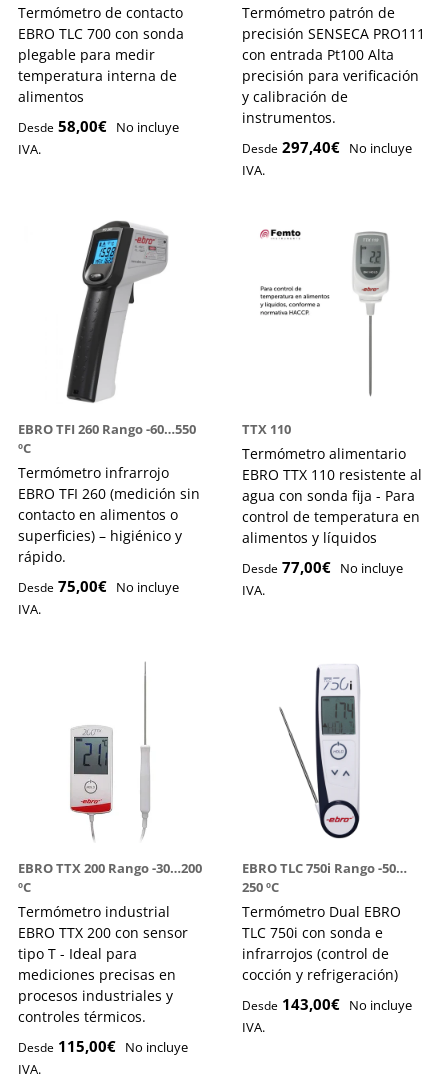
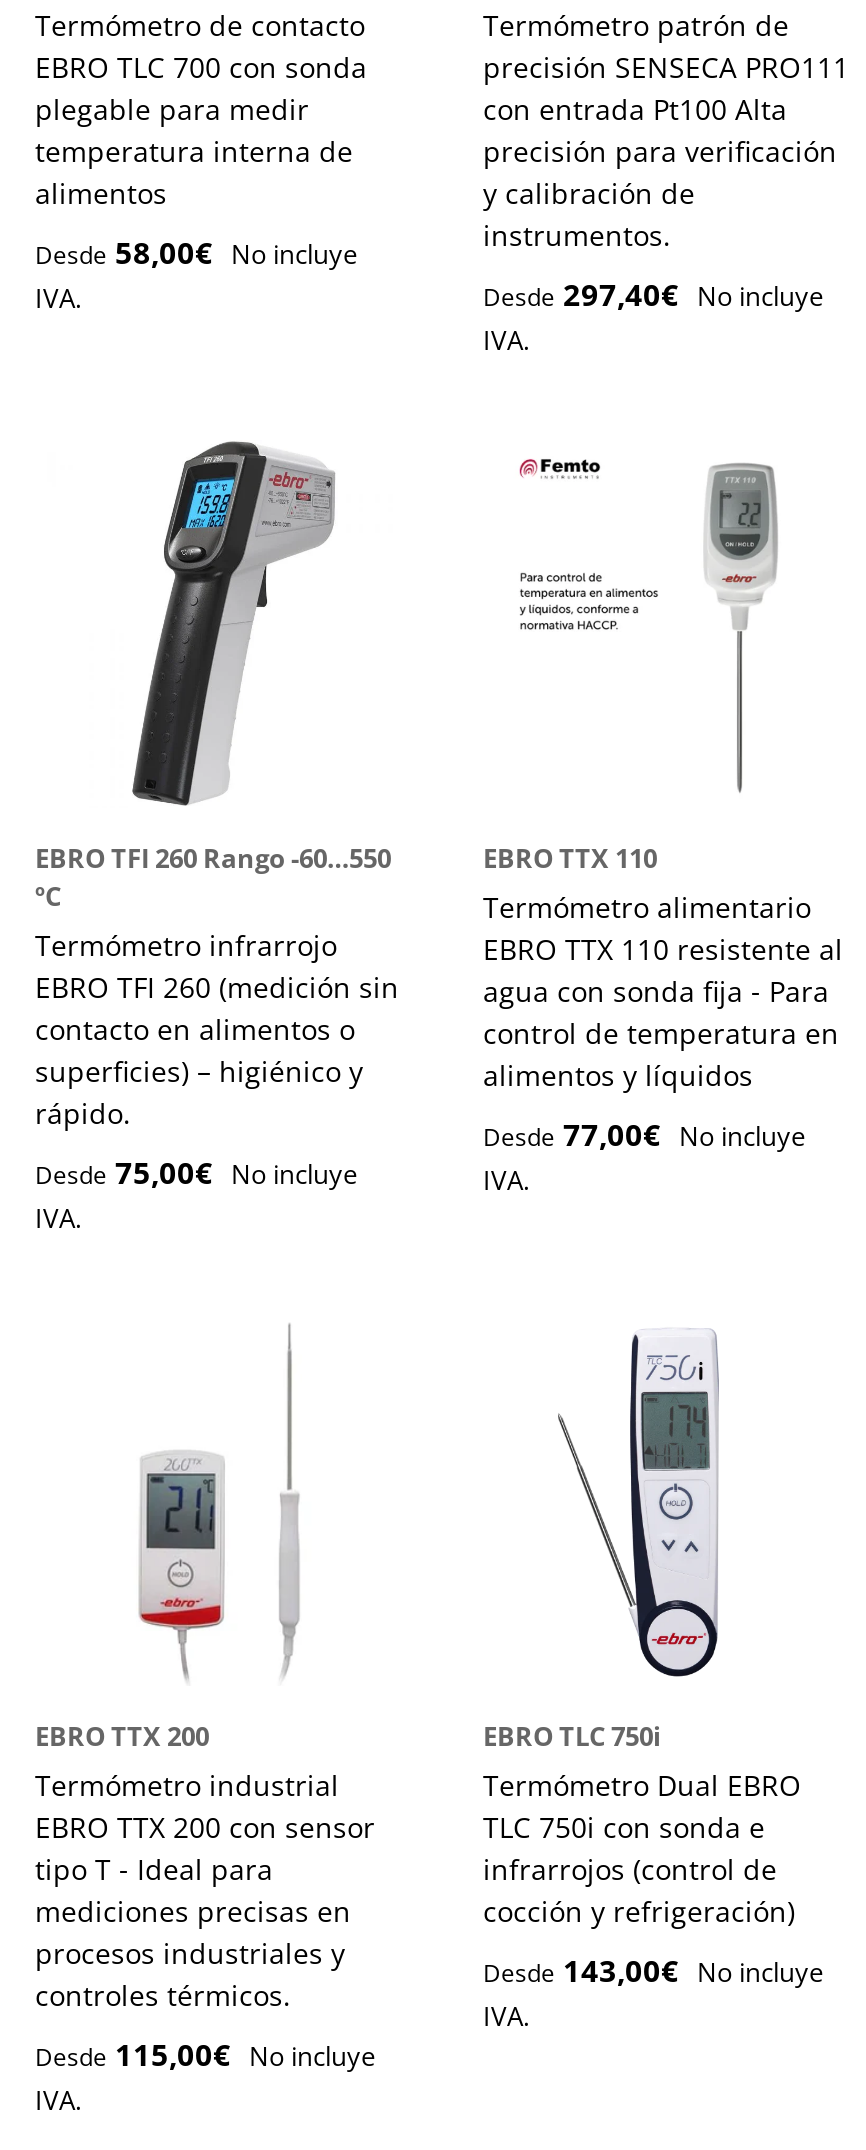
- TTX 110
+ EBRO TTX 110

- EBRO TTX 200 Rango -30…200
- ºC
+ EBRO TTX 200

- EBRO TLC 750i Rango -50…
- 250 ºC
+ EBRO TLC 750i
